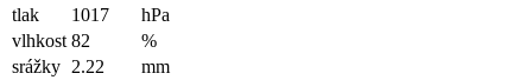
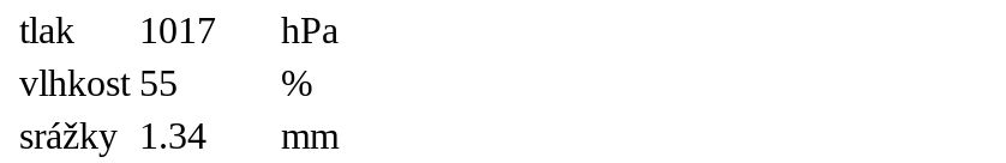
- vlhkost 82
+ vlhkost 55

- srážky 2.22 mm
+ srážky 1.34 mm
